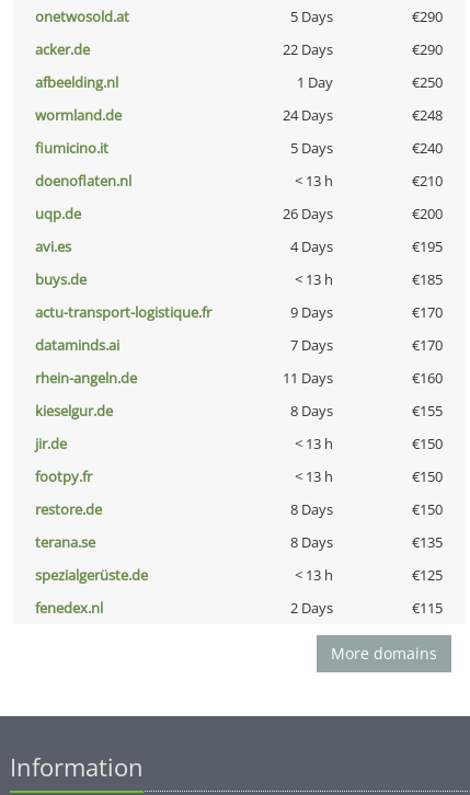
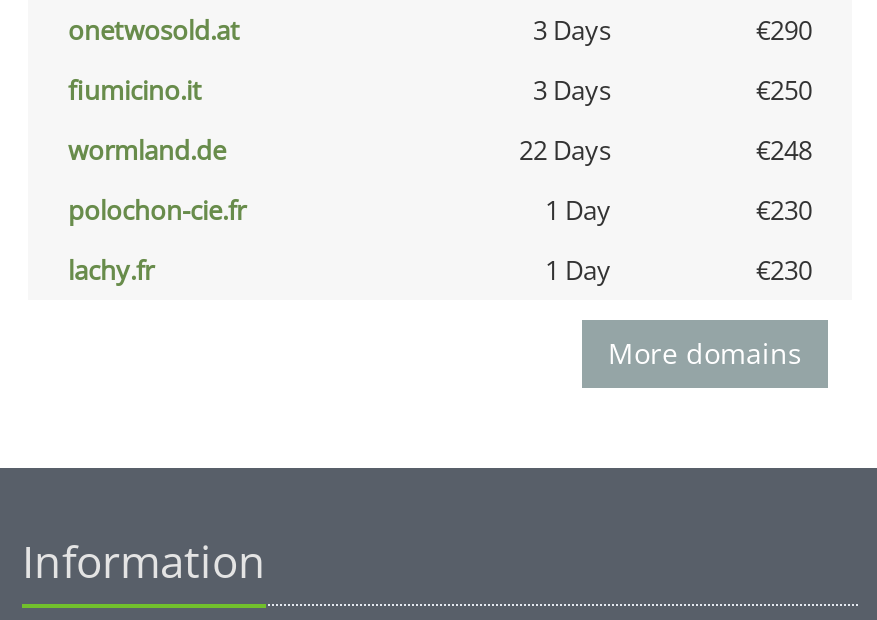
- 5 Days
+ 3 Days

- acker.de
- 22 Days
- €290
- afbeelding.nl
- 1 Day
+ fiumicino.it
+ 3 Days

- 24 Days
+ 22 Days

- fiumicino.it
- 5 Days
- €240
- doenoflaten.nl
- < 13 h
- €210
- uqp.de
- 26 Days
- €200
- avi.es
- 4 Days
- €195
- buys.de
- < 13 h
- €185
- actu-transport-logistique.fr
- 9 Days
- €170
- dataminds.ai
- 7 Days
- €170
- rhein-angeln.de
- 11 Days
- €160
- kieselgur.de
- 8 Days
- €155
- jir.de
- < 13 h
- €150
- footpy.fr
- < 13 h
- €150
- restore.de
- 8 Days
- €150
- terana.se
- 8 Days
- €135
- spezialgerüste.de
- < 13 h
- €125
- fenedex.nl
- 2 Days
- €115
+ polochon-cie.fr
+ 1 Day
+ €230
+ lachy.fr
+ 1 Day
+ €230
